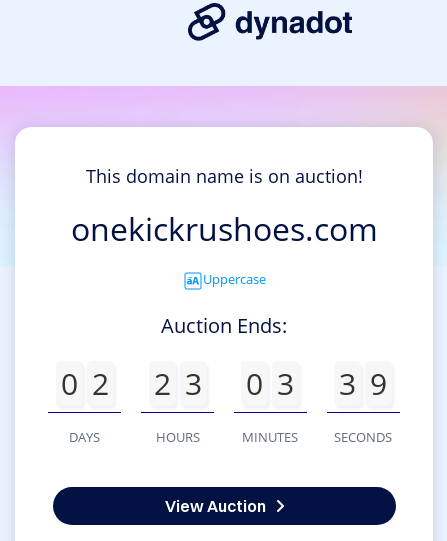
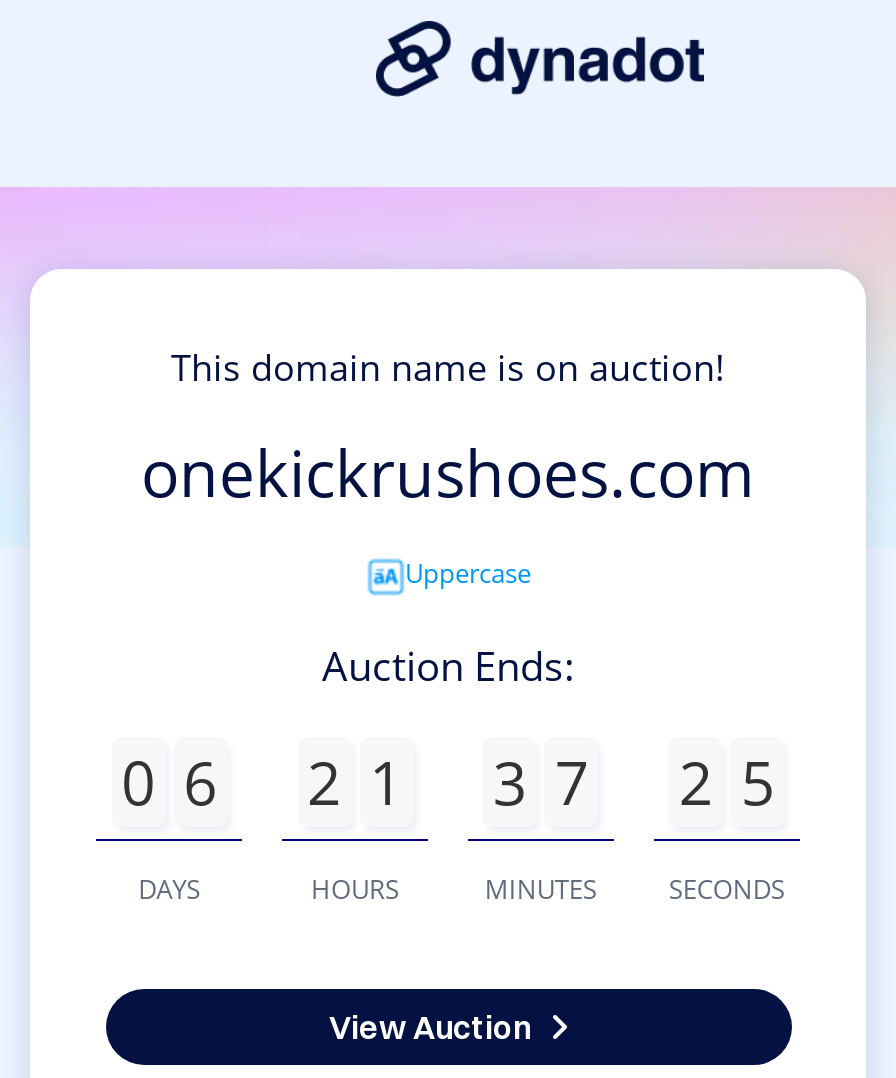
- 0 2
+ 0 6

- 2 3
+ 2 1

- 0 3
+ 3 7

- 3 9
+ 2 5
